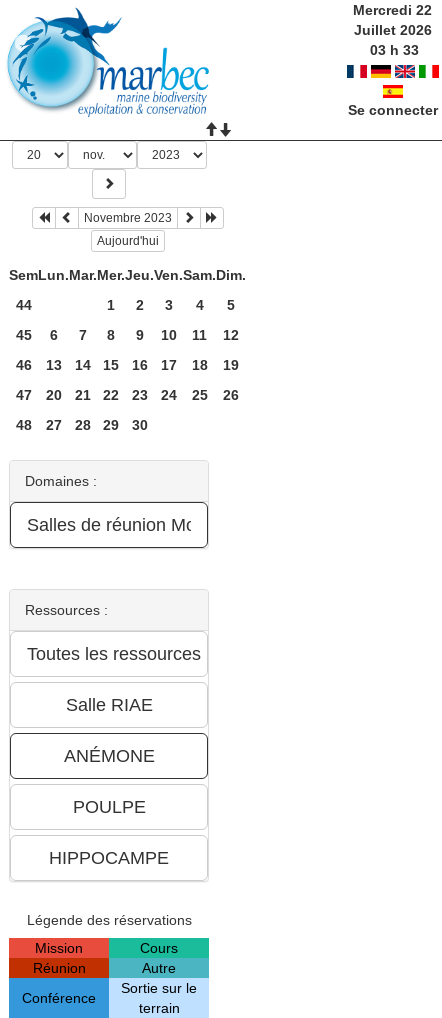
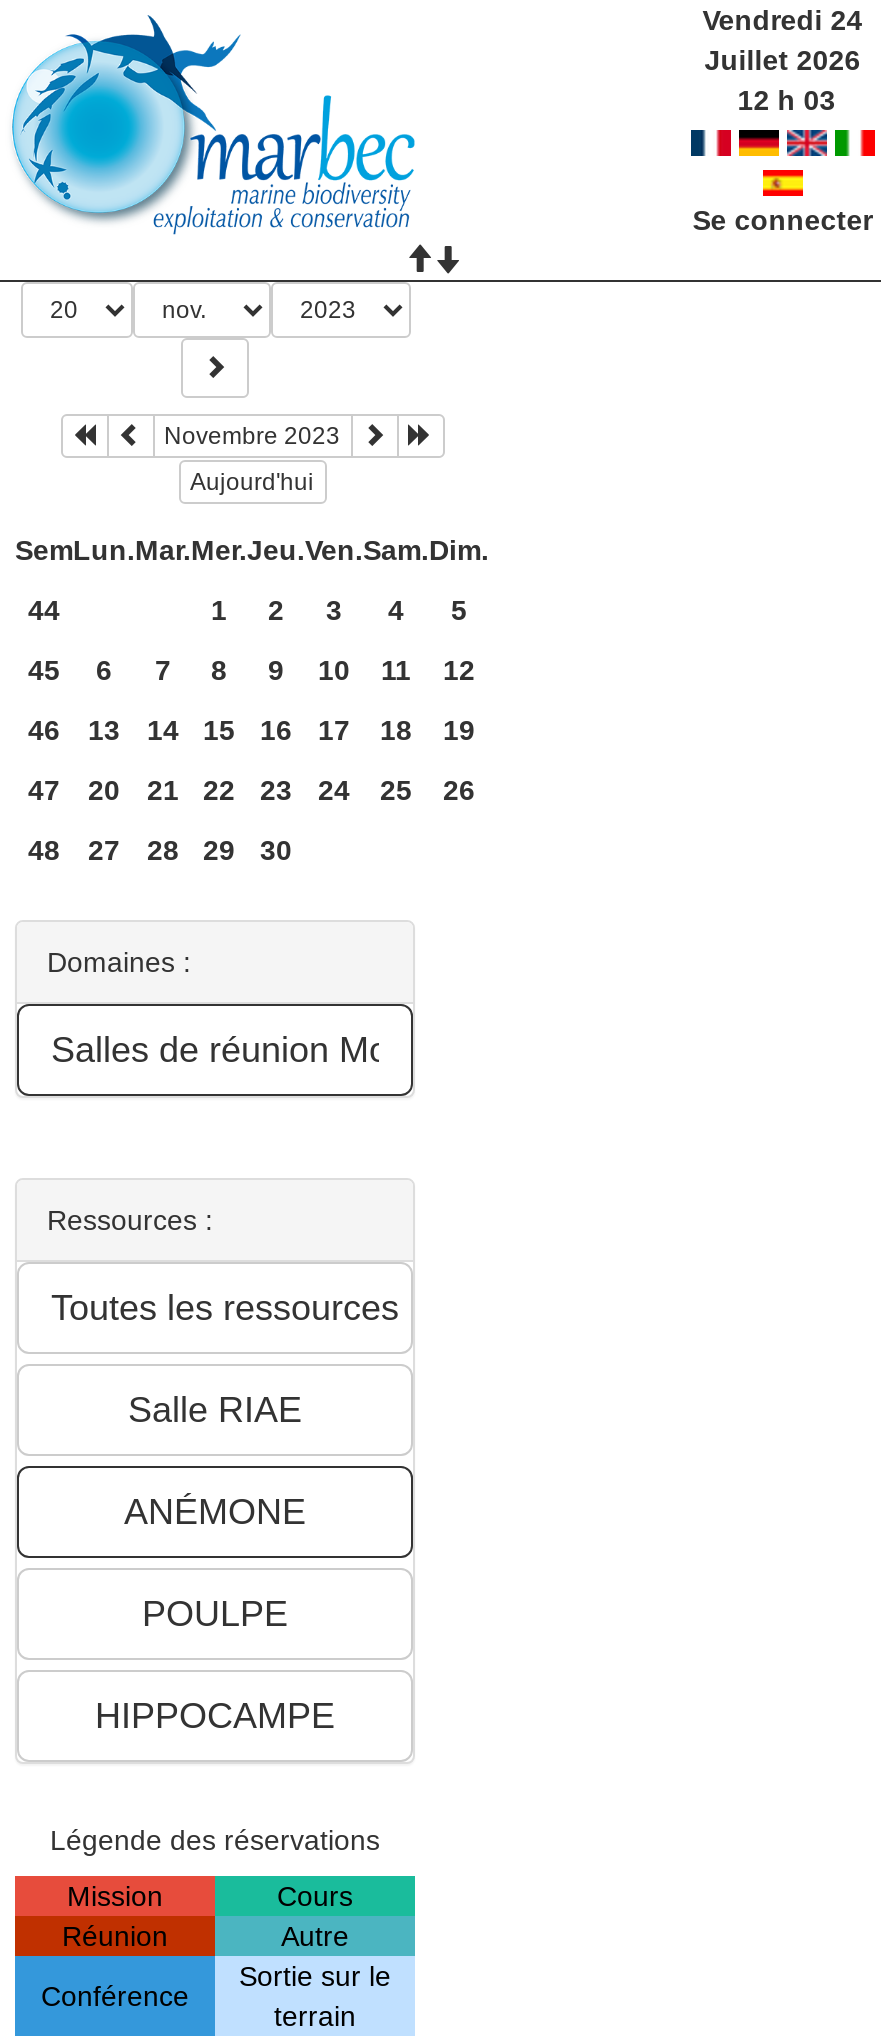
- Mercredi 22
+ Vendredi 24

- 03 h 33
+ 12 h 03
